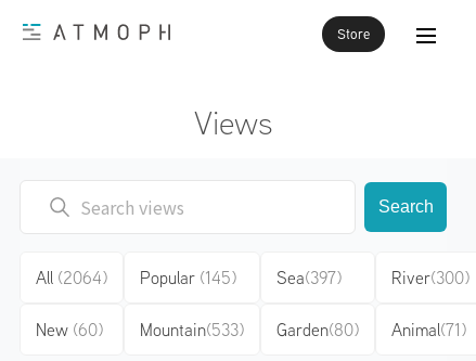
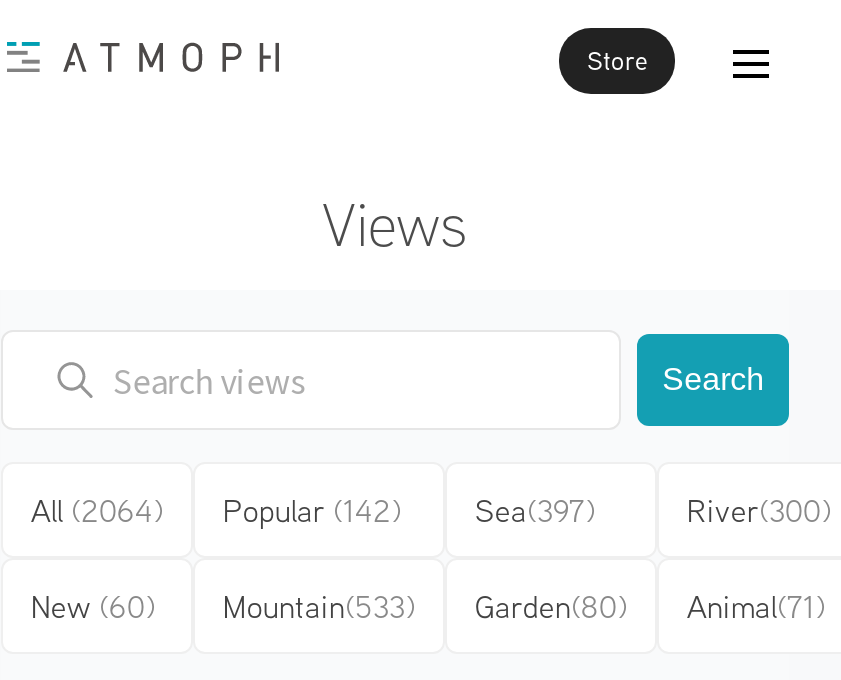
- All (2064) Popular (145) Sea(397)
+ All (2064) Popular (142) Sea(397)
